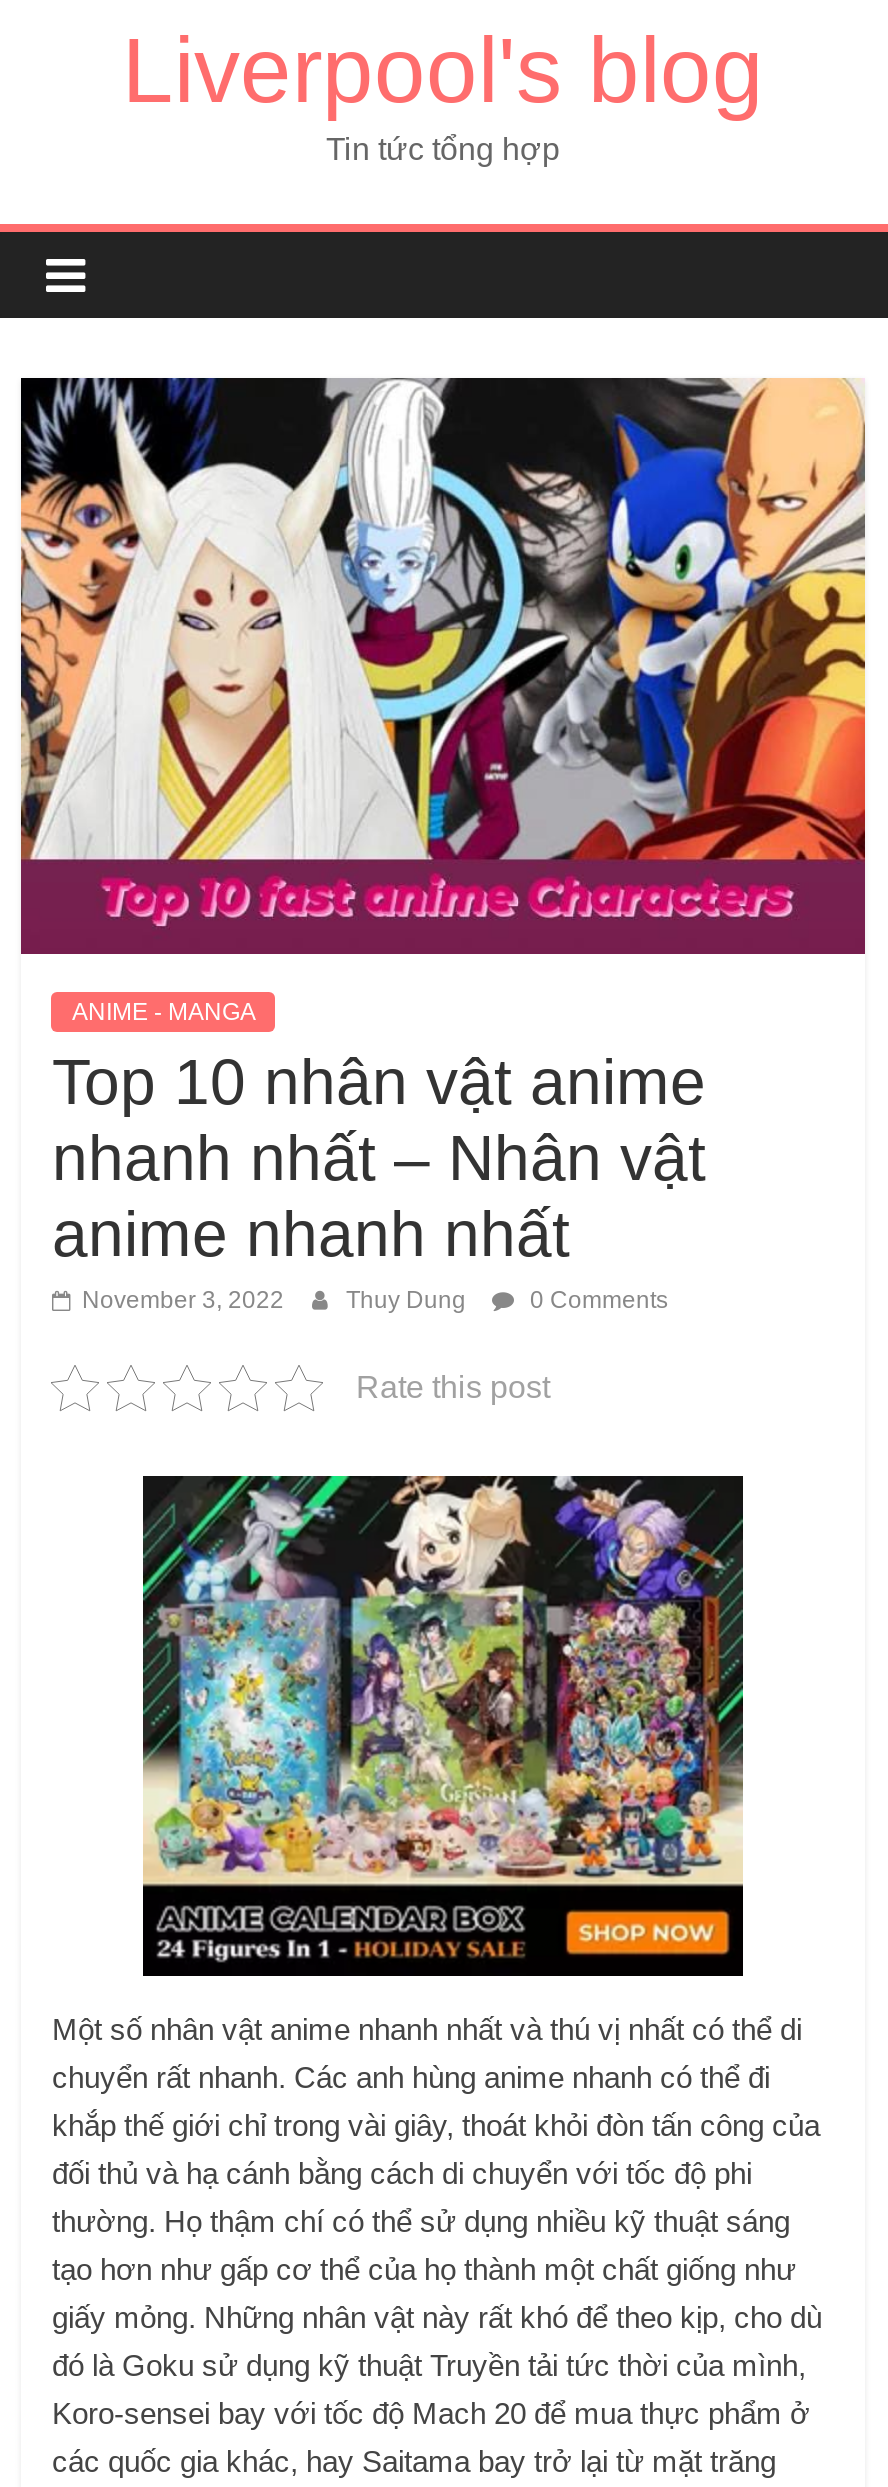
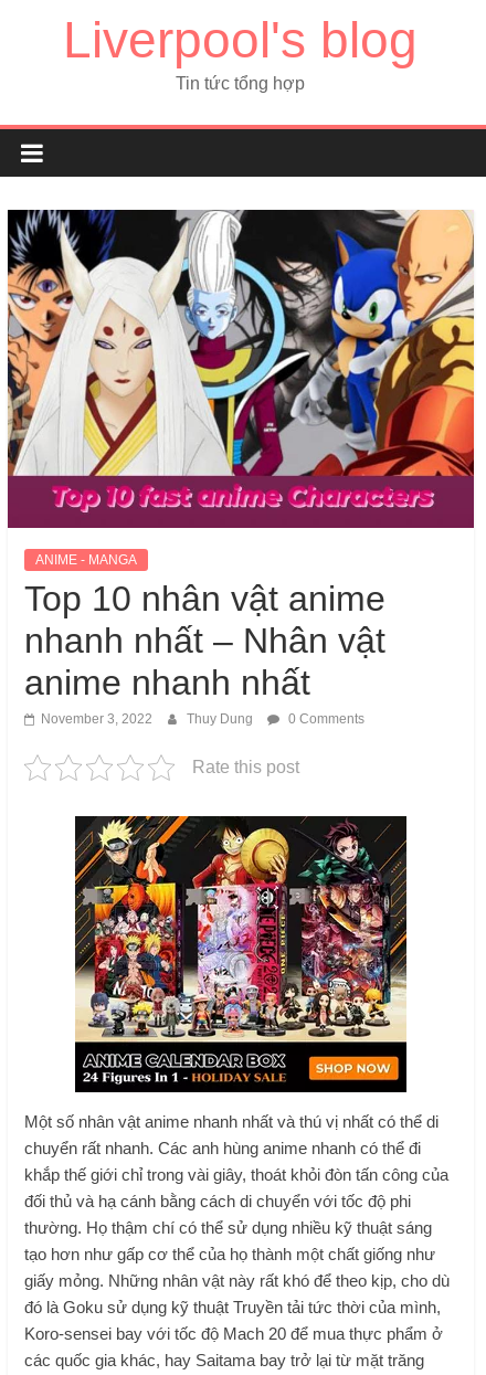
- [image]
+ [image]
